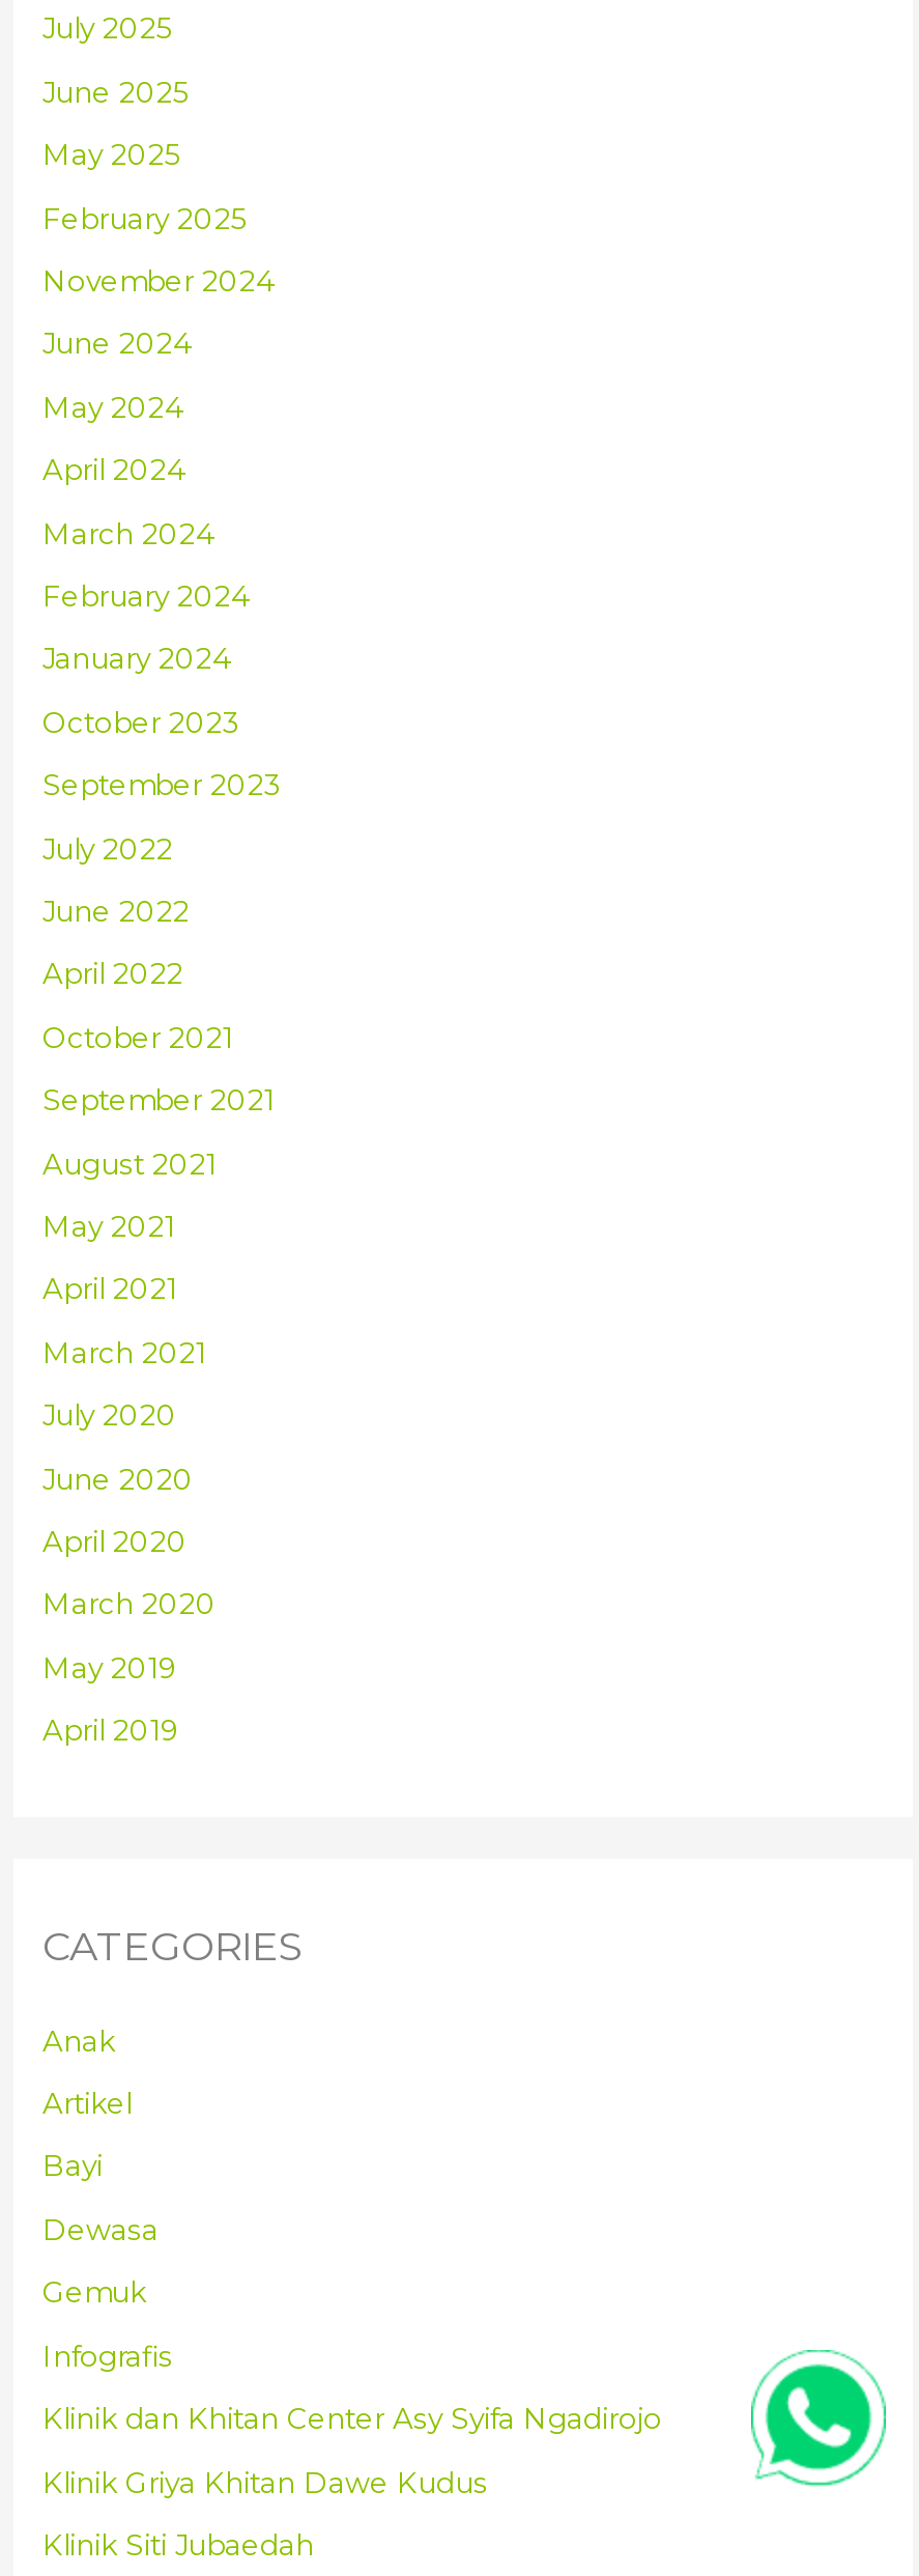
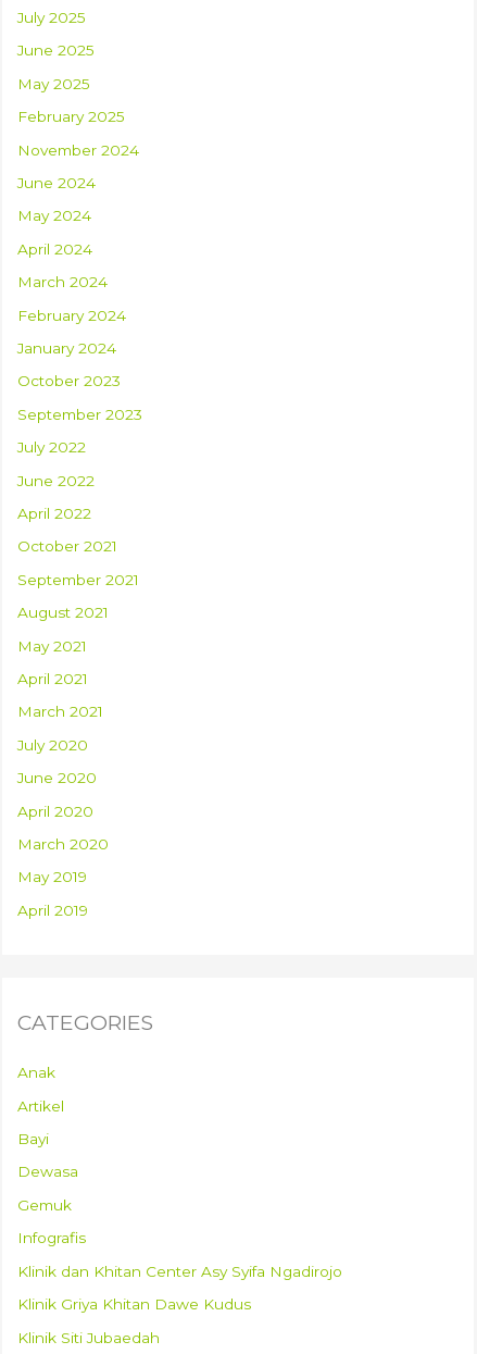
- [image]
